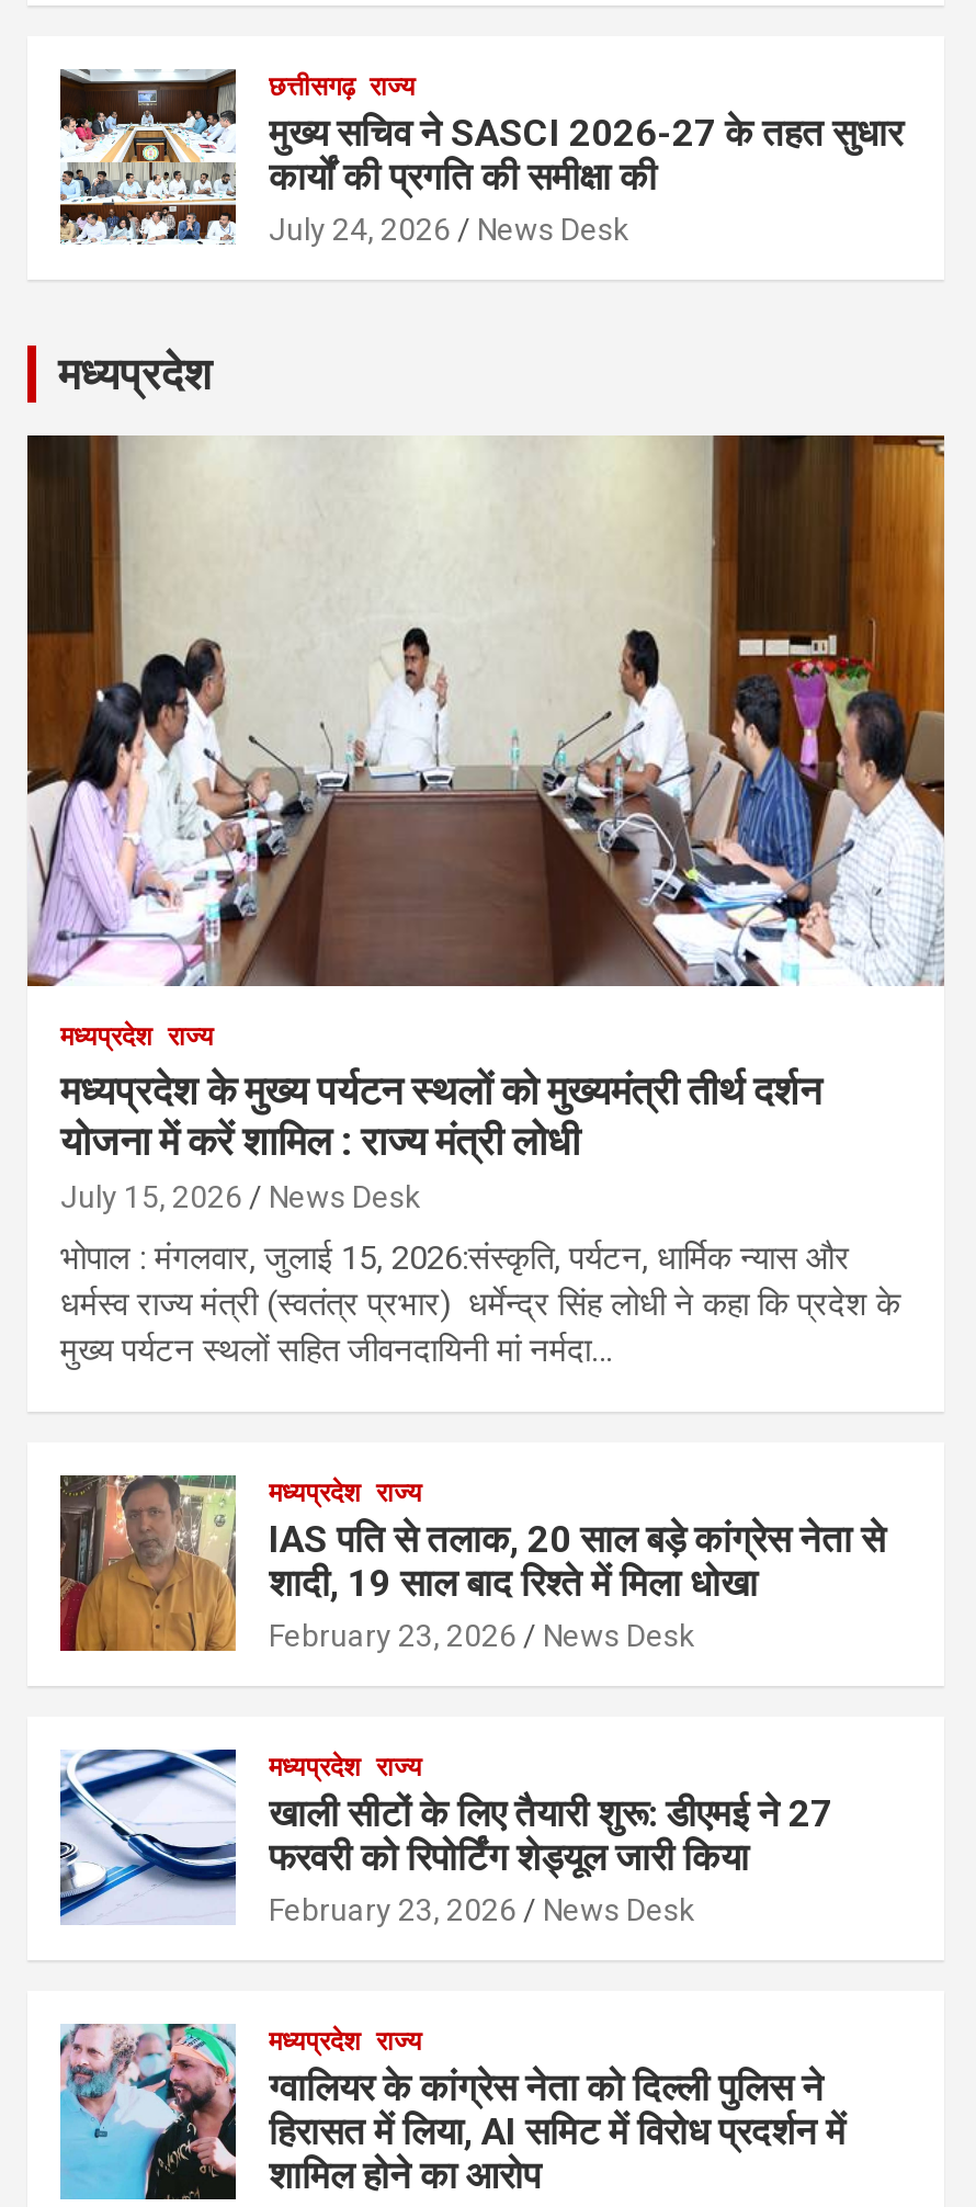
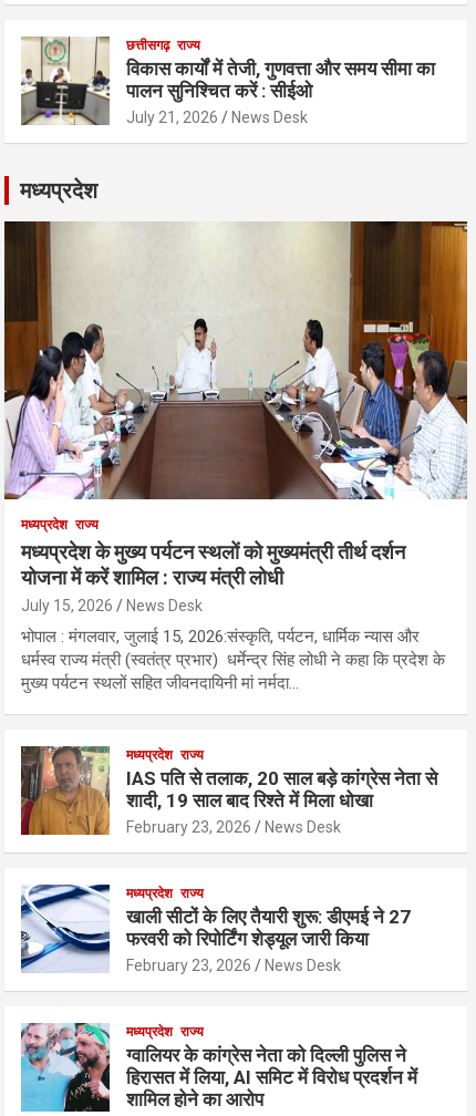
- [image]
- मुख्य सचिव ने SASCI 2026-27 के तहत सुधार
- कार्यों की प्रगति की समीक्षा की
- July 24, 2026
+ [image]
+ विकास कार्यों में तेजी, गुणवत्ता और समय सीमा का
+ पालन सुनिश्चित करें : सीईओ
+ July 21, 2026
